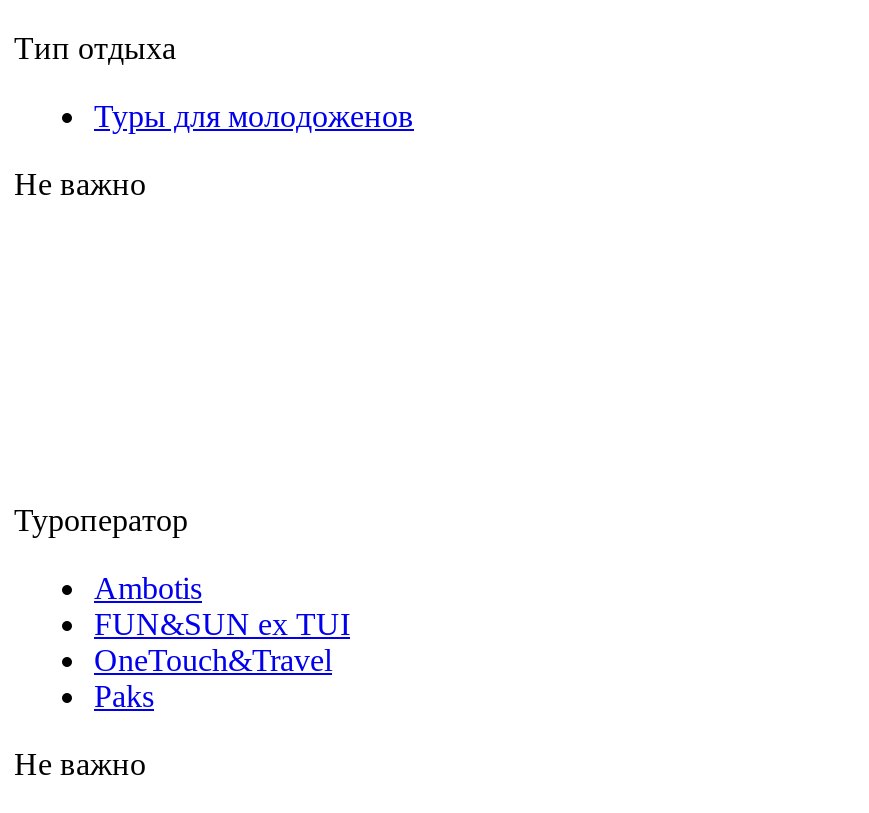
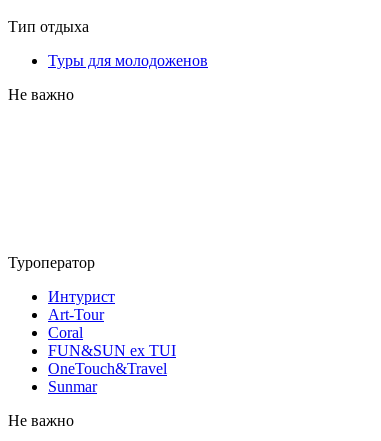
- Ambotis
+ Интурист
+ Art-Tour
+ Coral

- Paks
+ Sunmar
